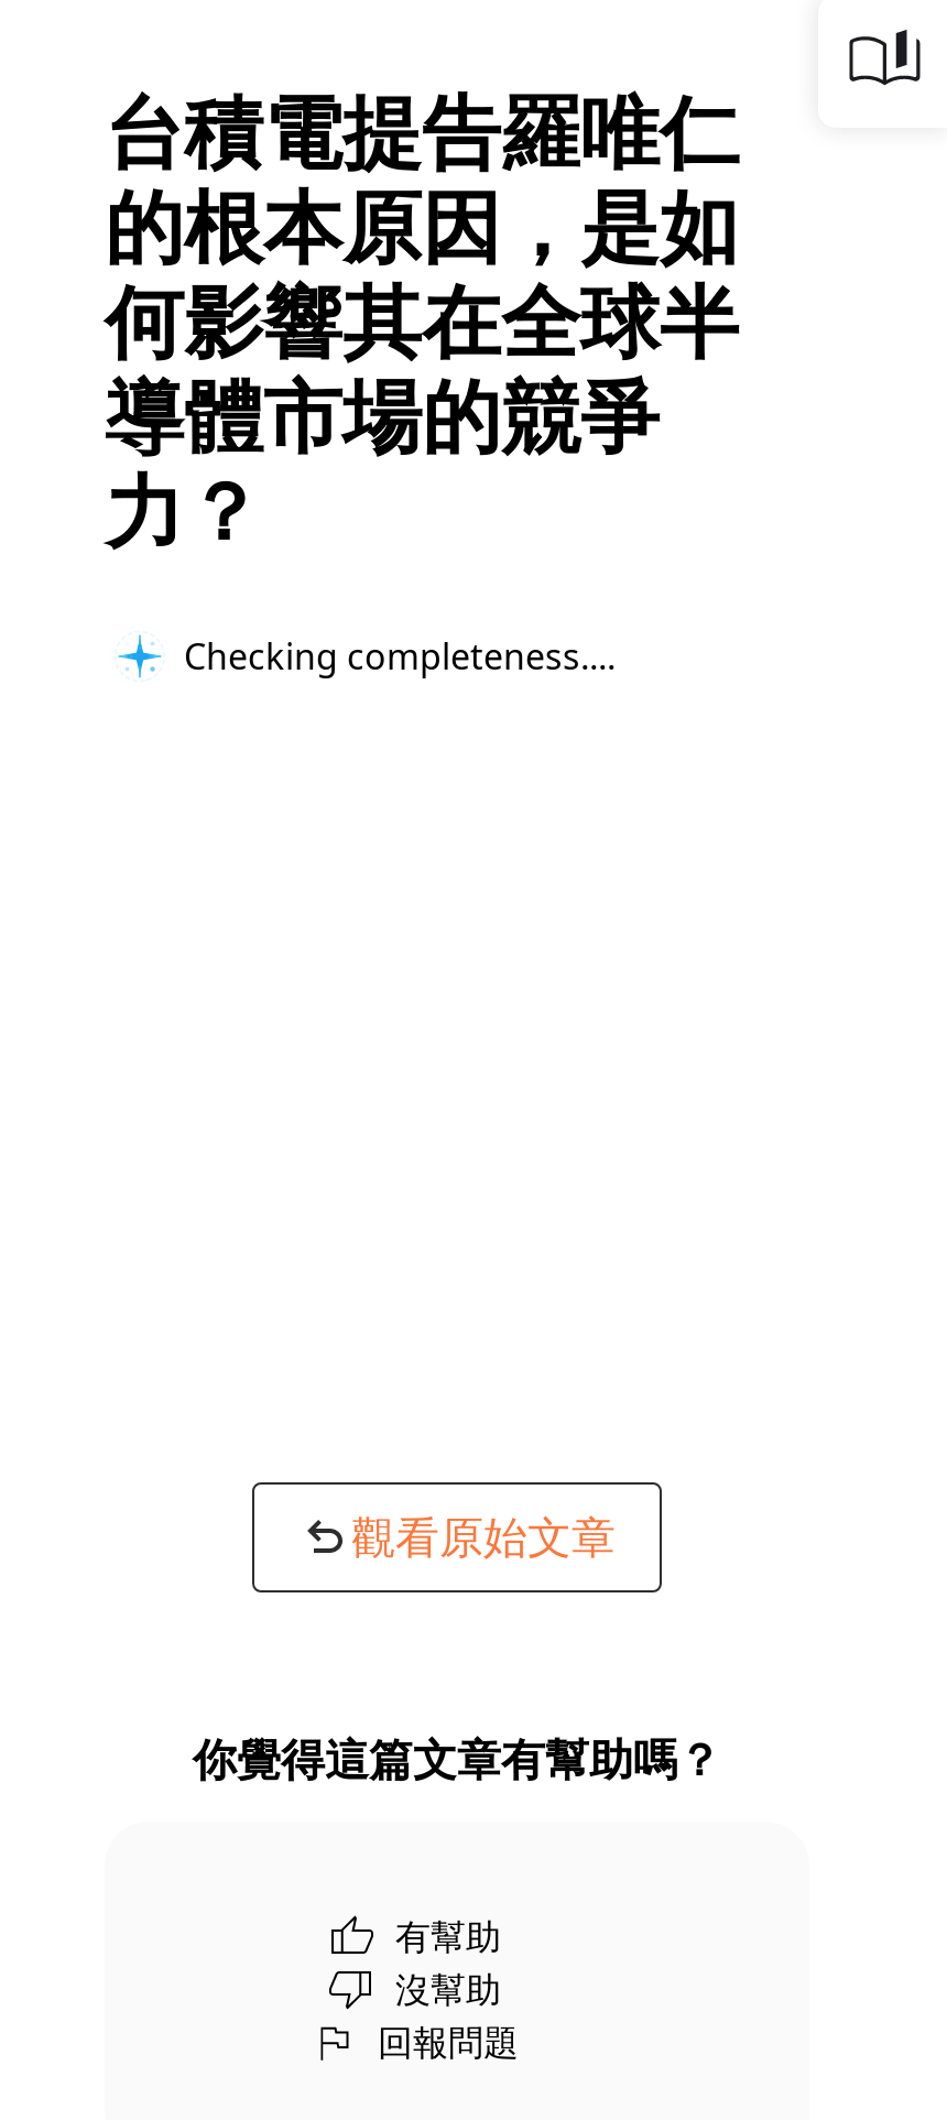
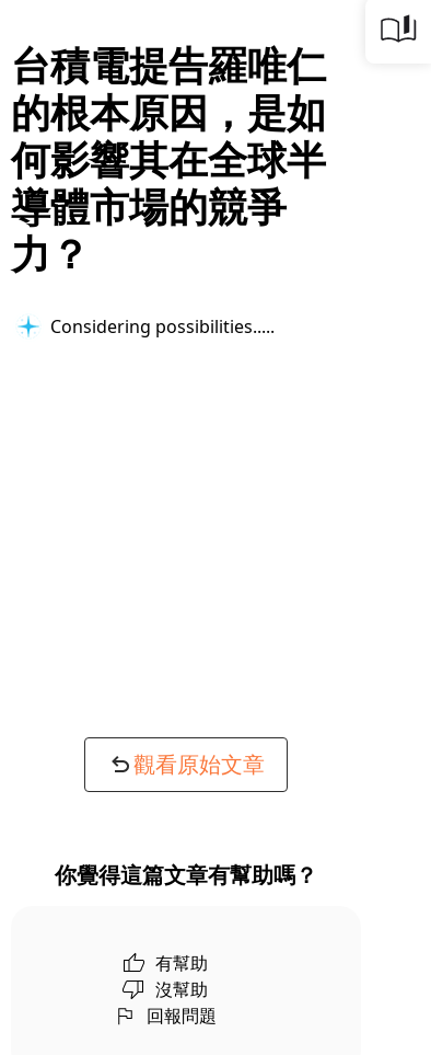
- Checking completeness...
+ Considering possibilities...
